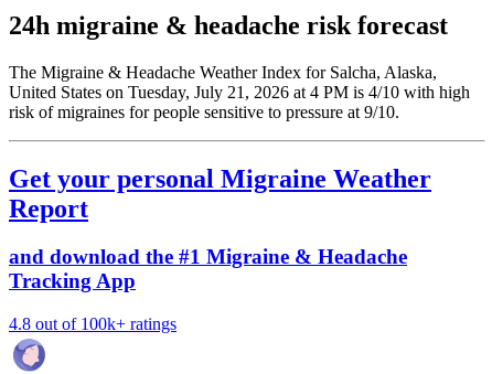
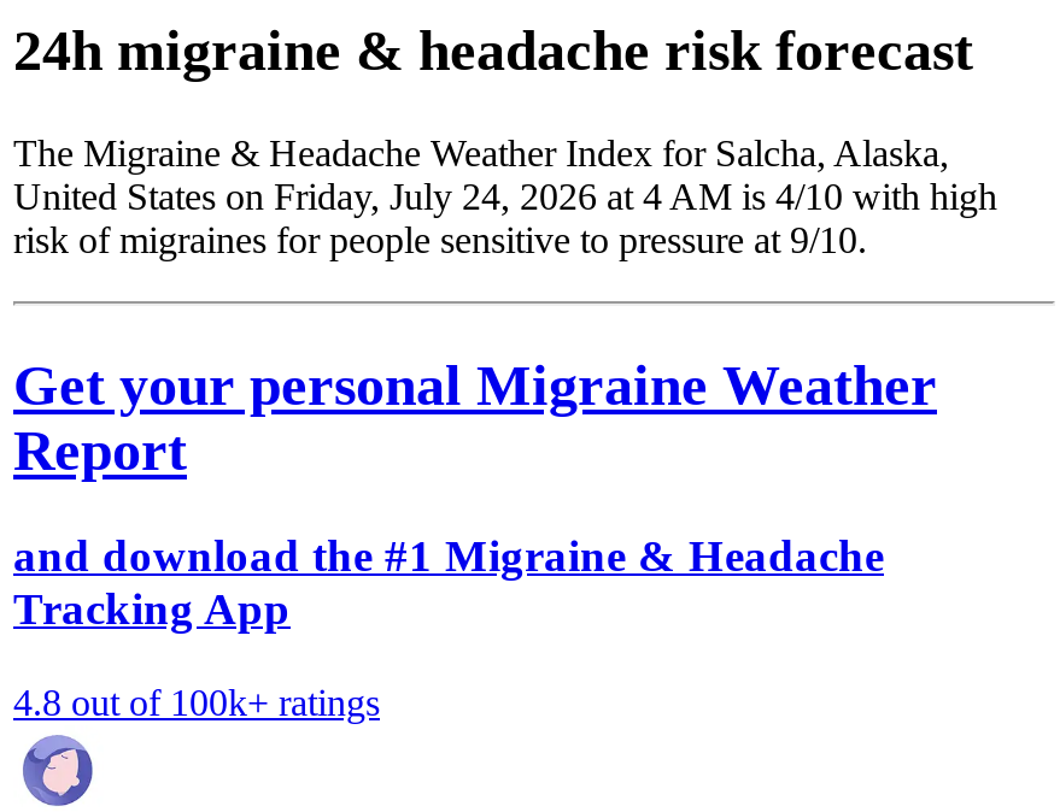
- United States on Tuesday, July 21, 2026 at 4 PM is 4/10 with high
+ United States on Friday, July 24, 2026 at 4 AM is 4/10 with high
